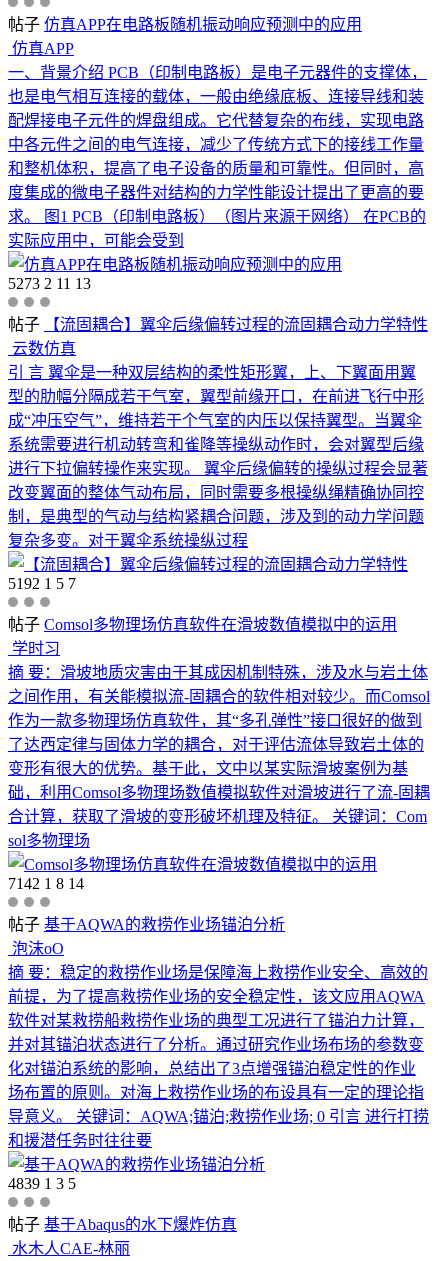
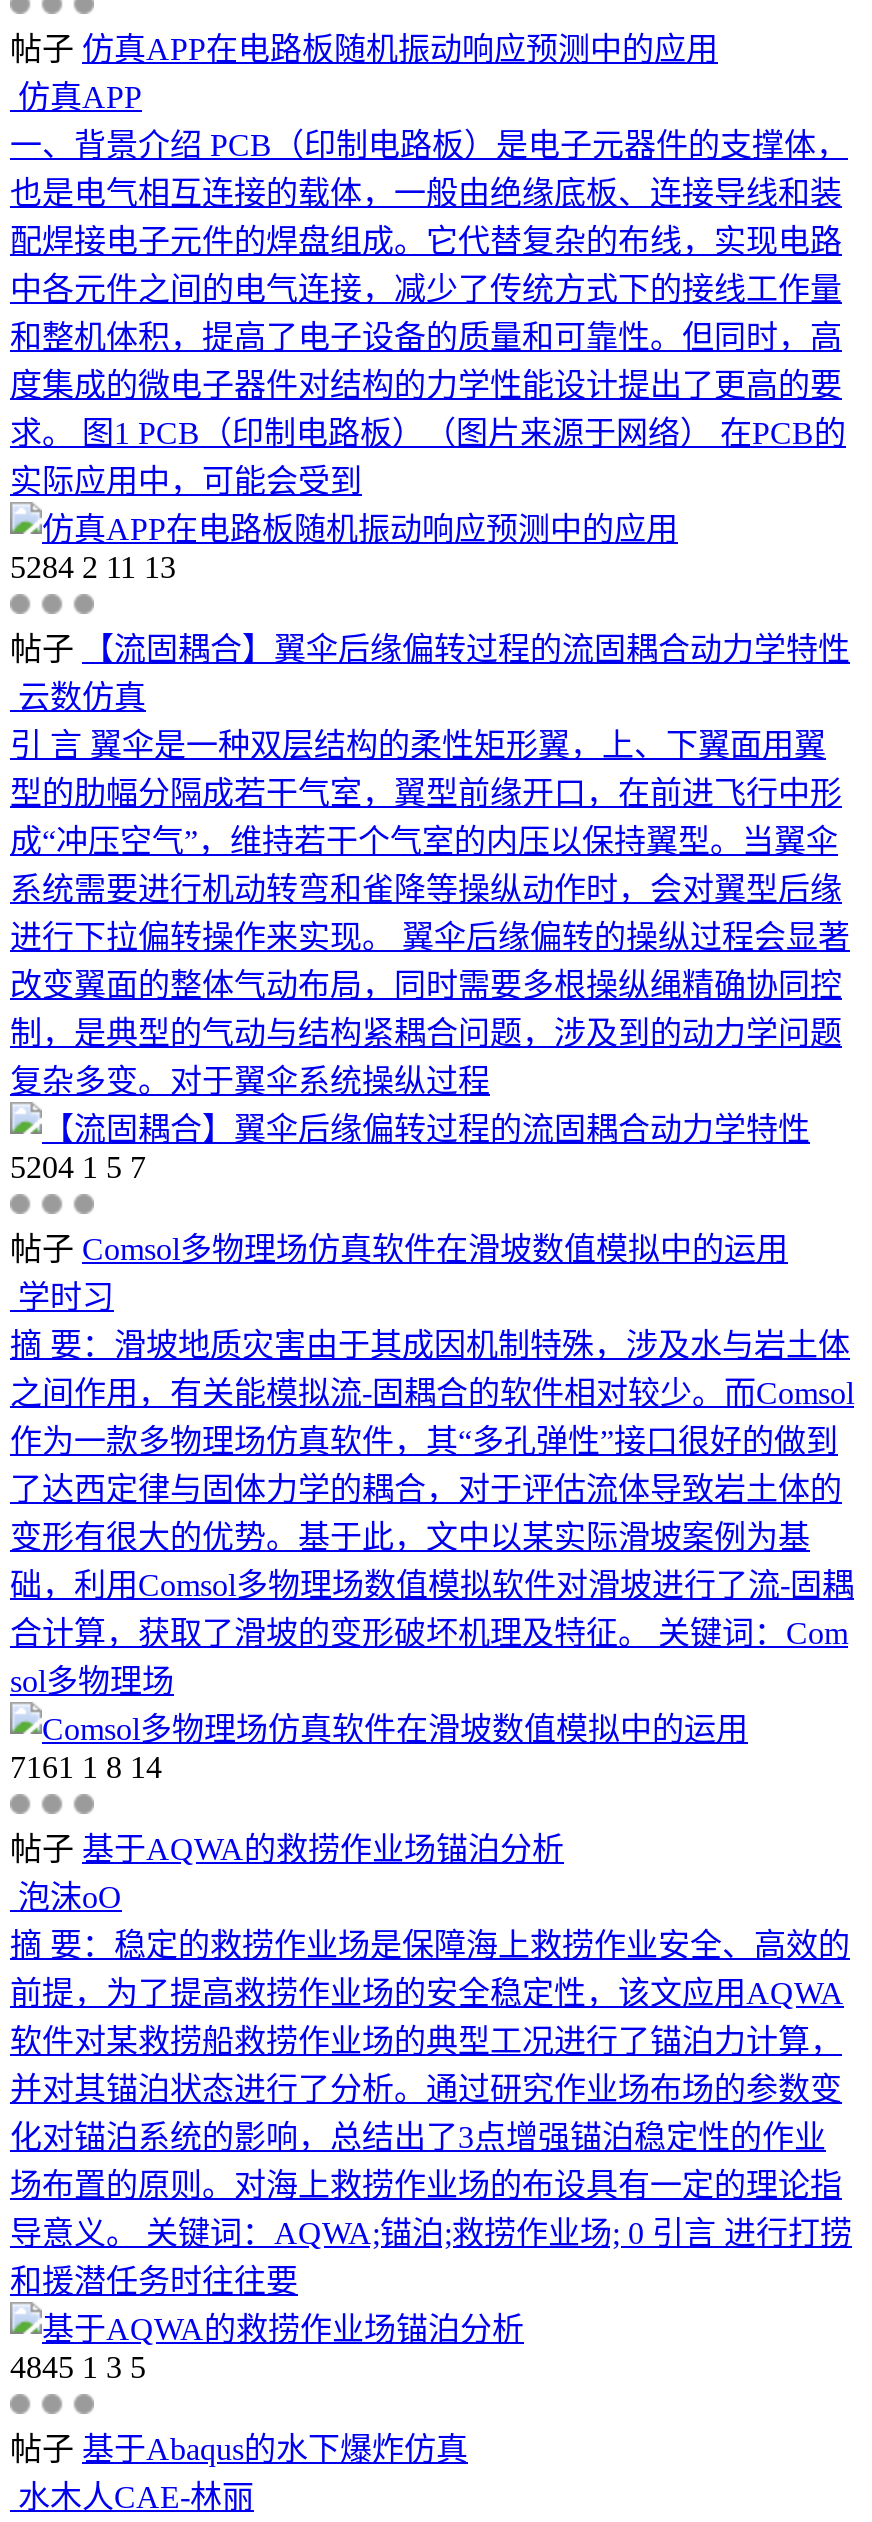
- 5273 2 11 13
+ 5284 2 11 13

- 5192 1 5 7
+ 5204 1 5 7

- 7142 1 8 14
+ 7161 1 8 14

- 4839 1 3 5
+ 4845 1 3 5
